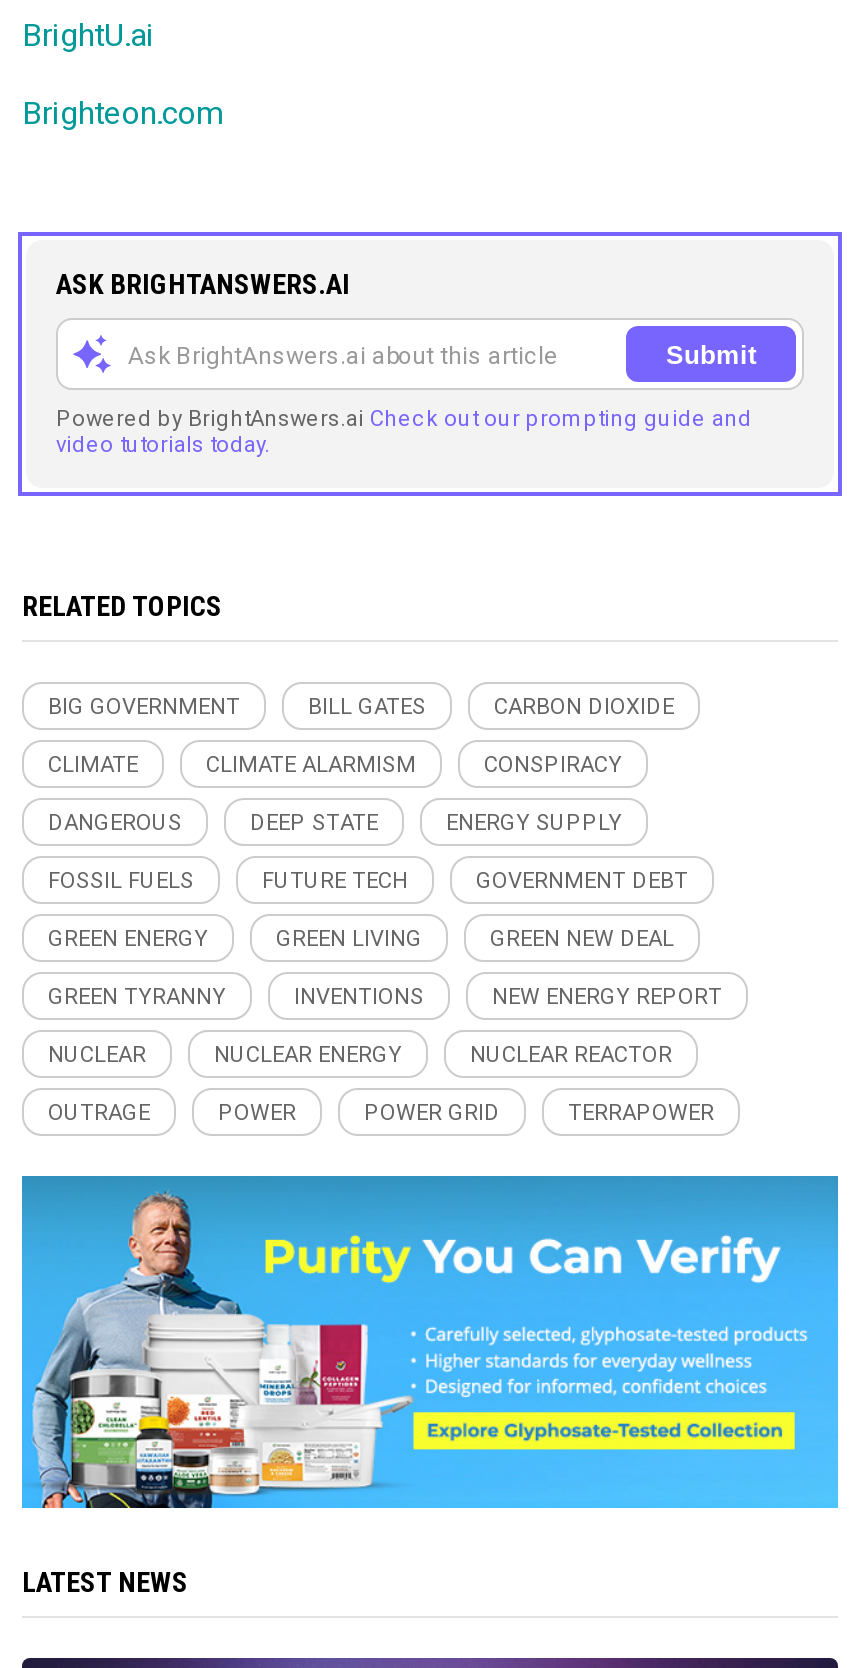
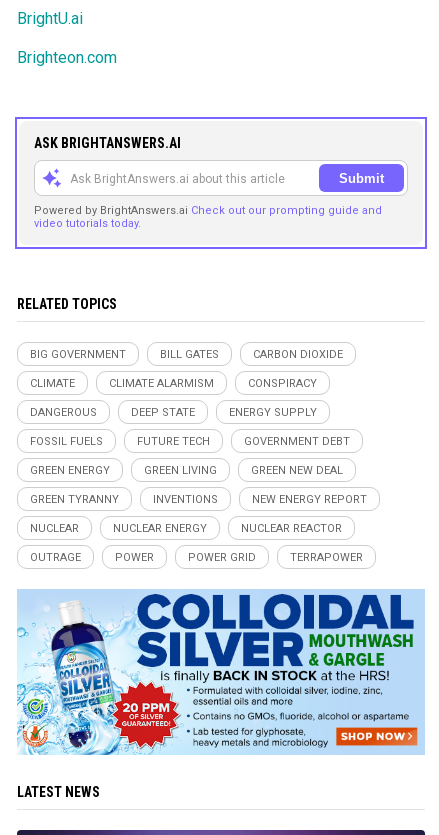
- [image]
+ [image]
